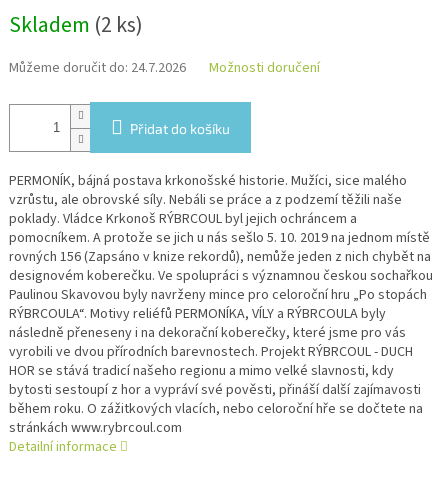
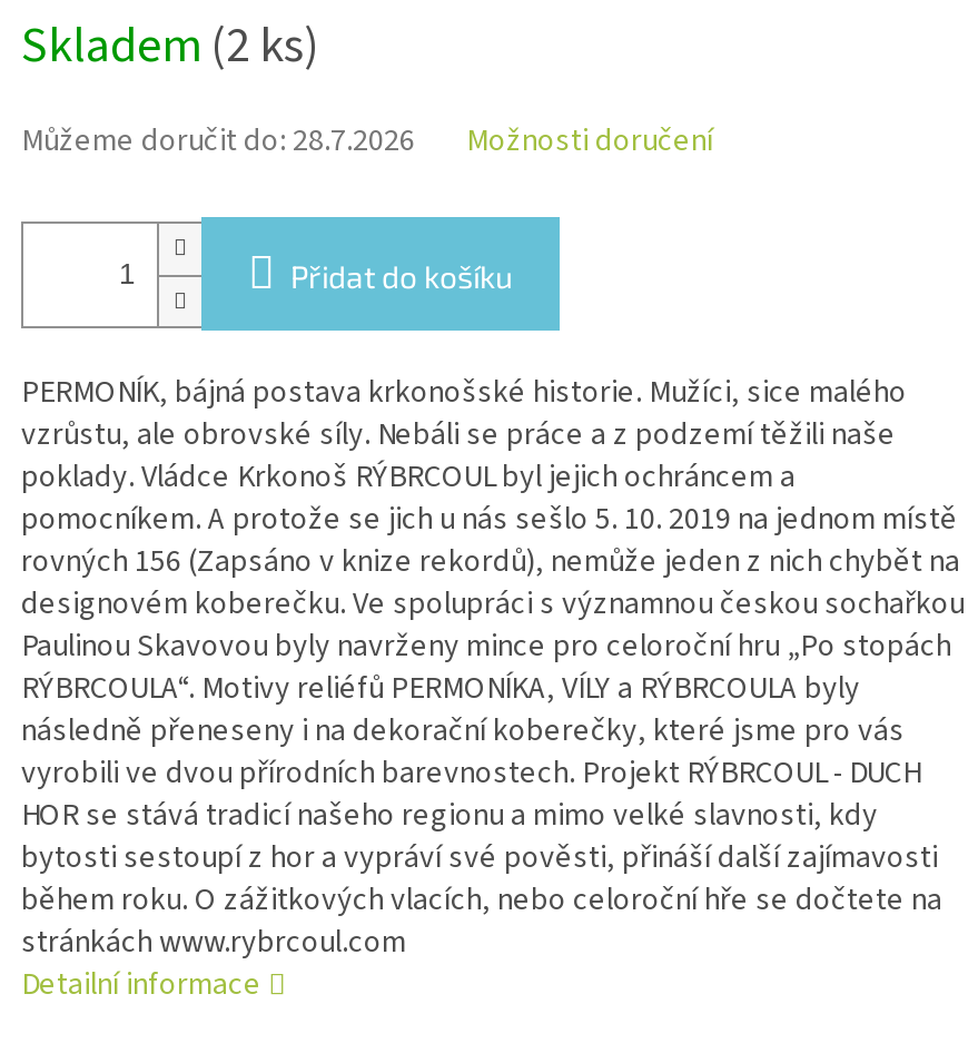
- Můžeme doručit do: 24.7.2026
+ Můžeme doručit do: 28.7.2026
